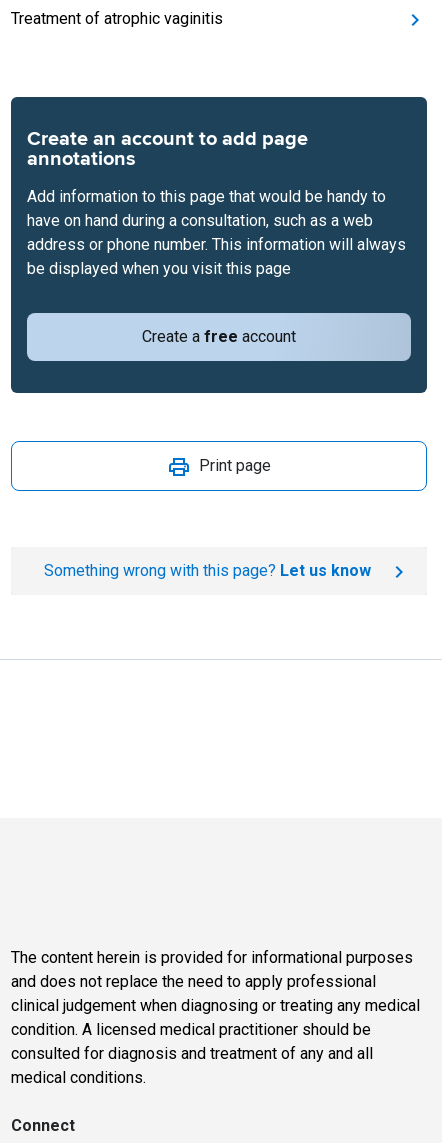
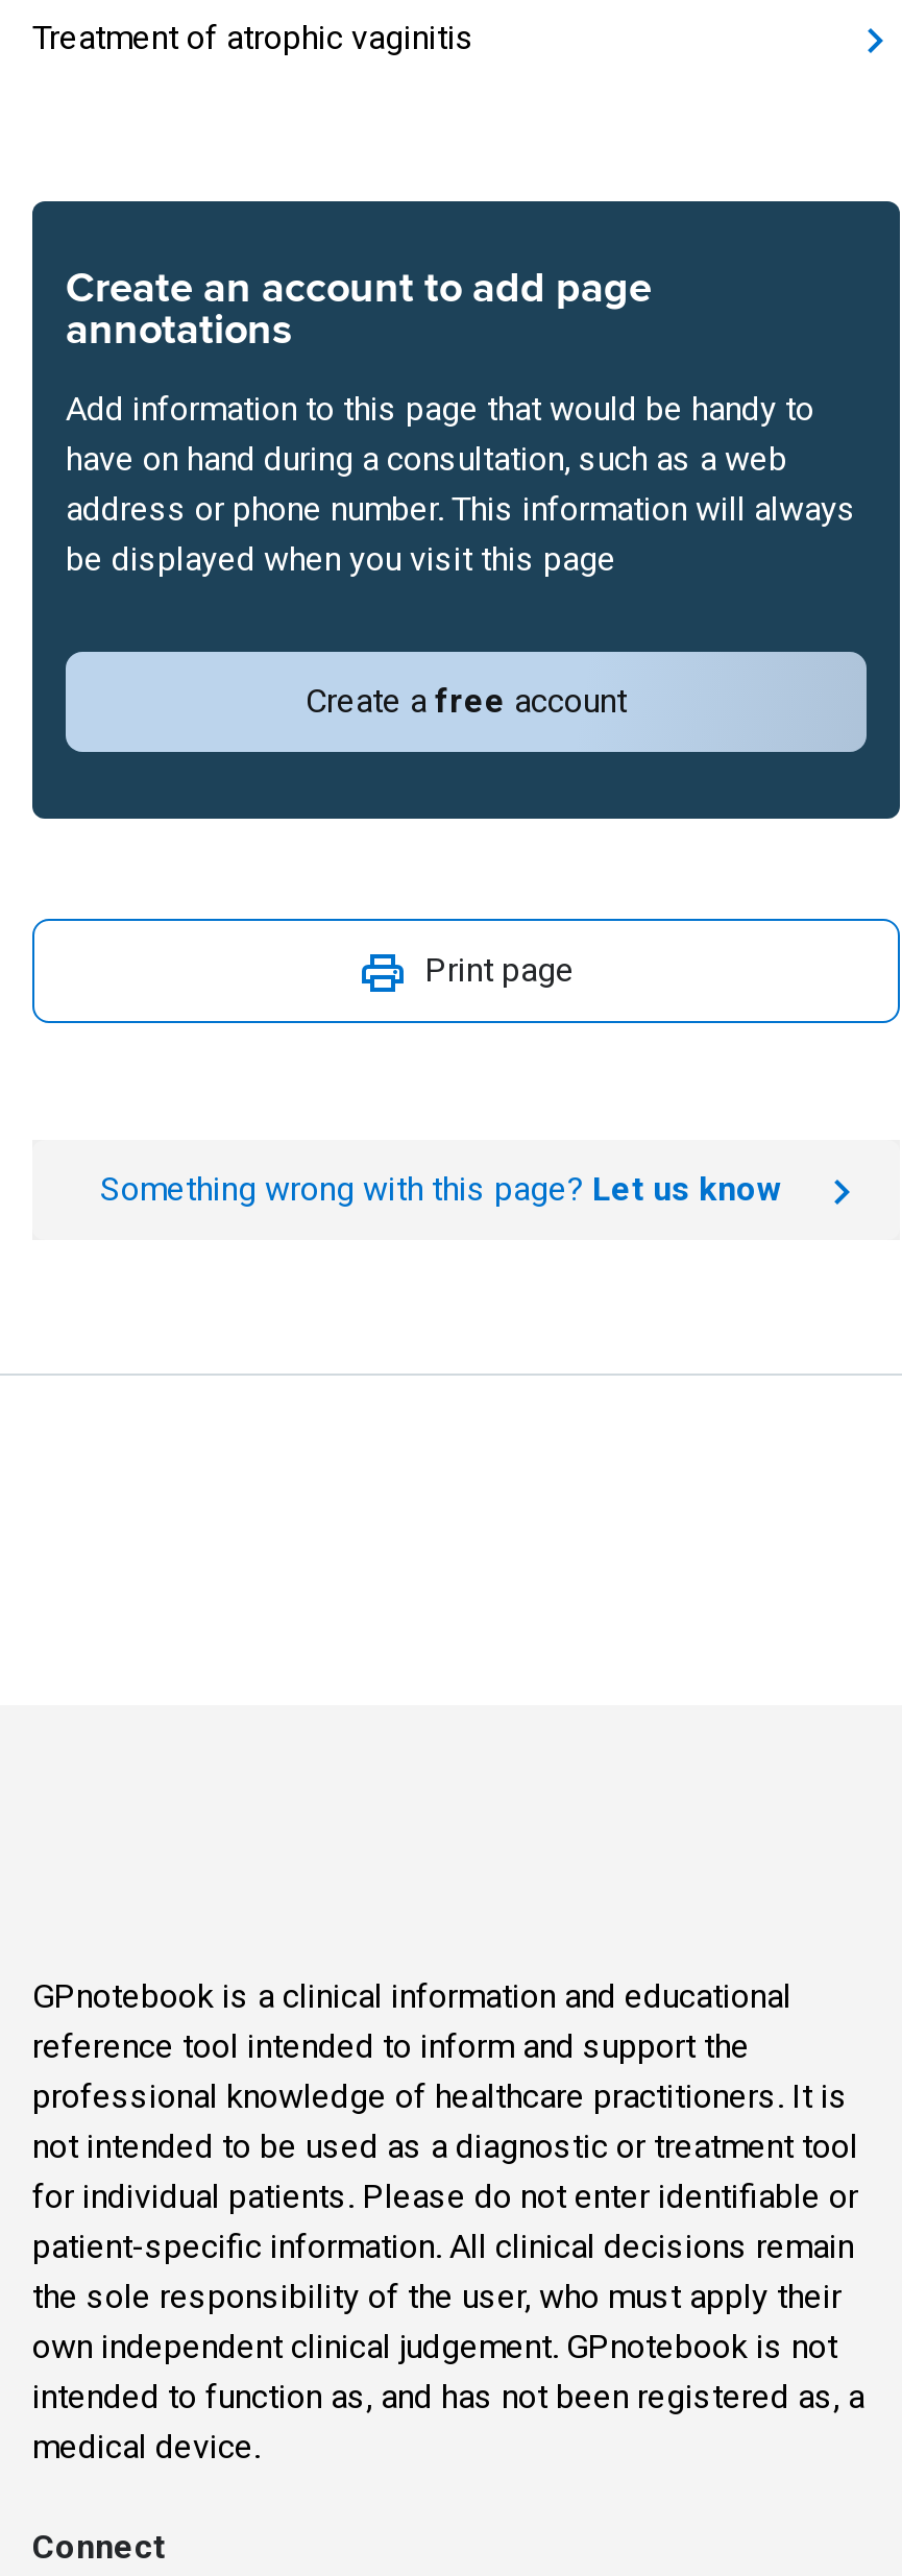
- The content herein is provided for informational purposes
- and does not replace the need to apply professional
- clinical judgement when diagnosing or treating any medical
- condition. A licensed medical practitioner should be
- consulted for diagnosis and treatment of any and all
- medical conditions.
+ GPnotebook is a clinical information and educational
+ reference tool intended to inform and support the
+ professional knowledge of healthcare practitioners. It is
+ not intended to be used as a diagnostic or treatment tool
+ for individual patients. Please do not enter identifiable or
+ patient-specific information. All clinical decisions remain
+ the sole responsibility of the user, who must apply their
+ own independent clinical judgement. GPnotebook is not
+ intended to function as, and has not been registered as, a
+ medical device.
